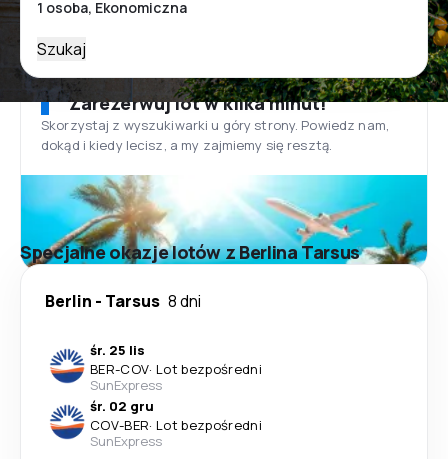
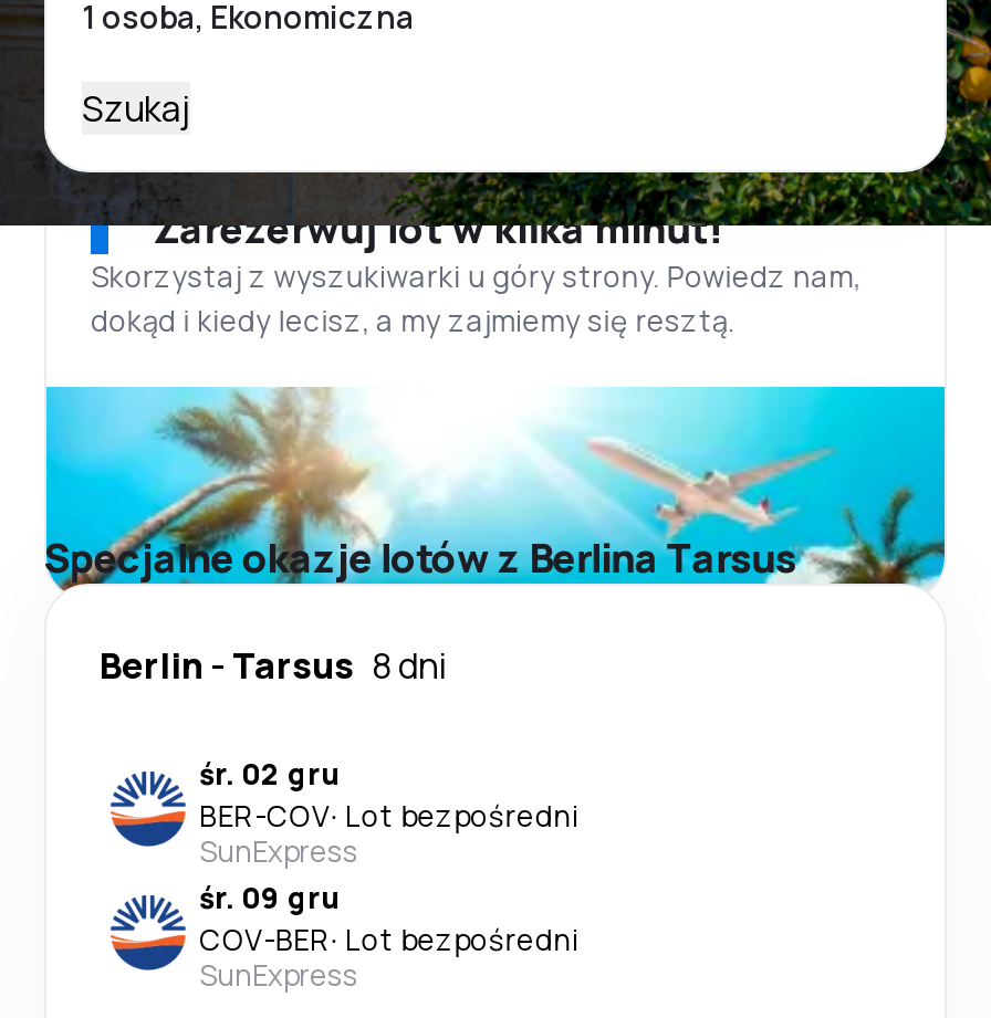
- śr. 25 lis
+ śr. 02 gru

- śr. 02 gru
+ śr. 09 gru
